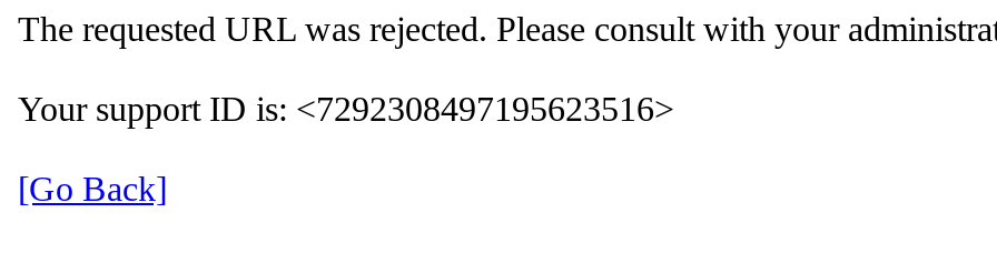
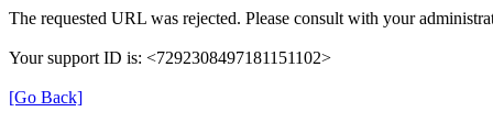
- Your support ID is: <7292308497195623516>
+ Your support ID is: <7292308497181151102>
